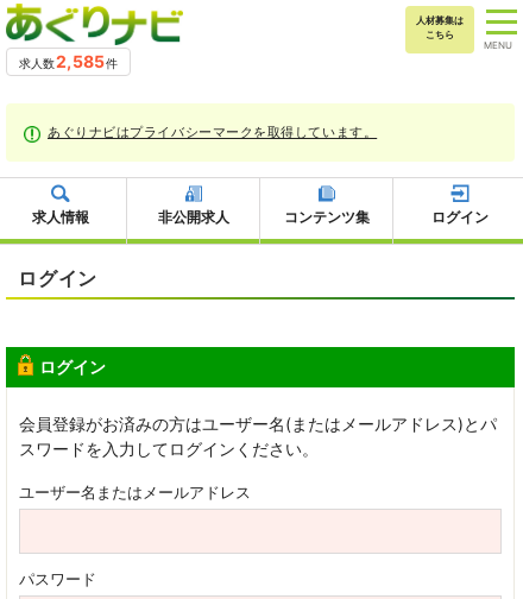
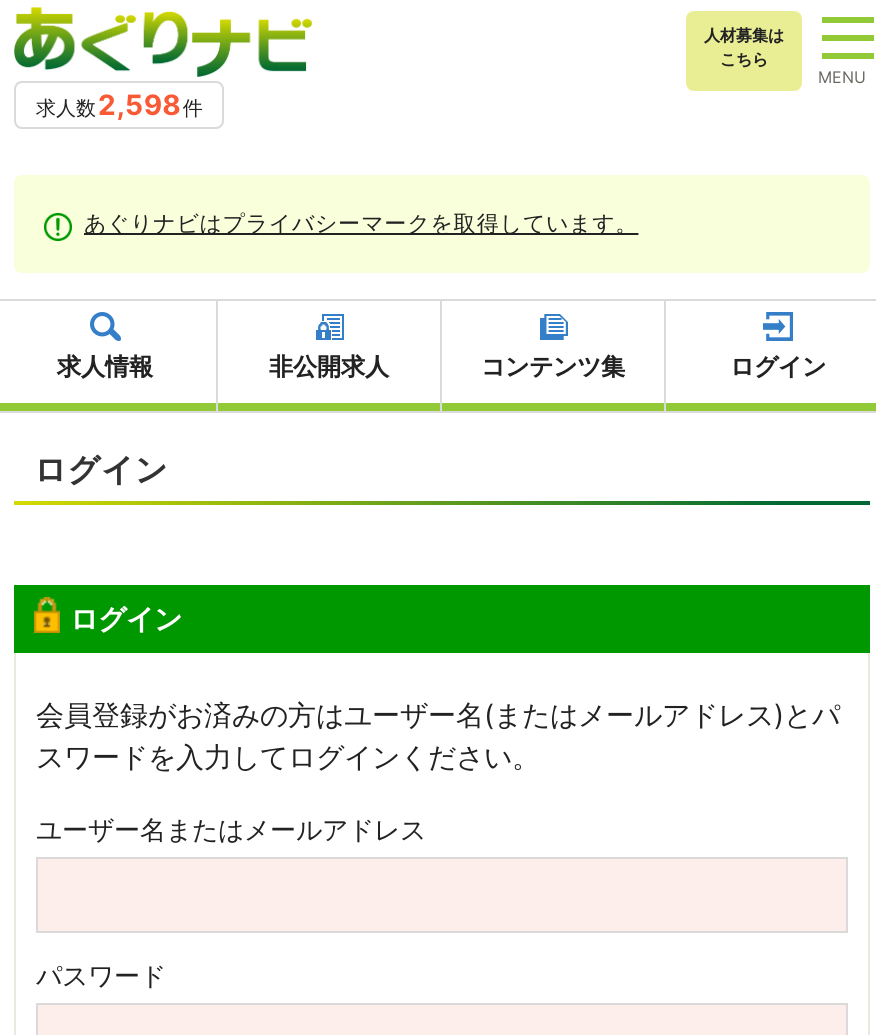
- 求人数2,585件
+ 求人数2,598件
